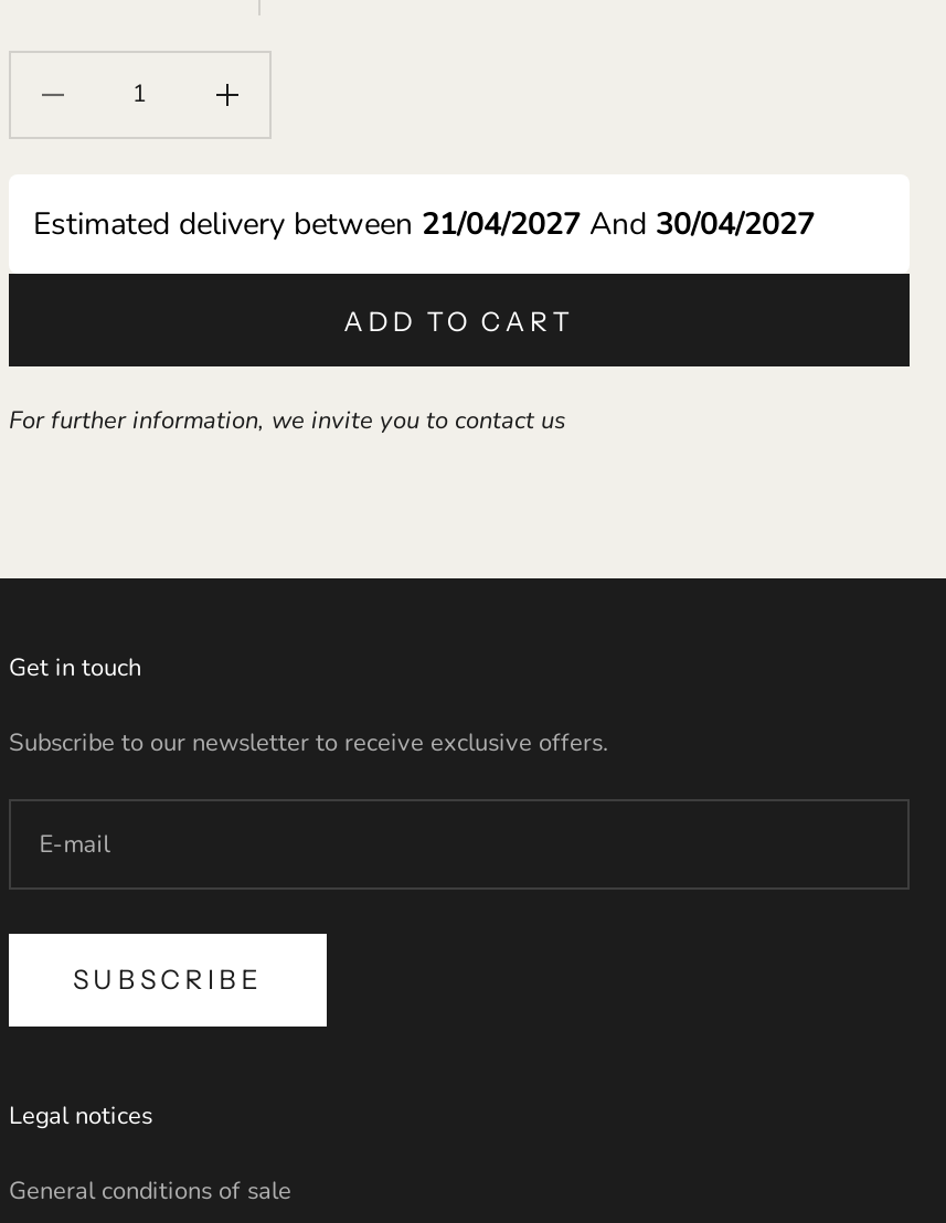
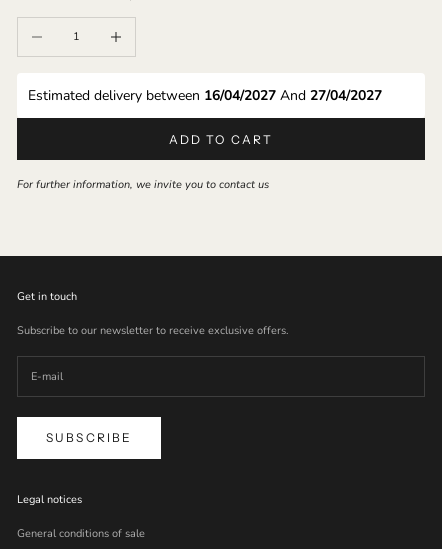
- Estimated delivery between 21/04/2027 And 30/04/2027
+ Estimated delivery between 16/04/2027 And 27/04/2027
